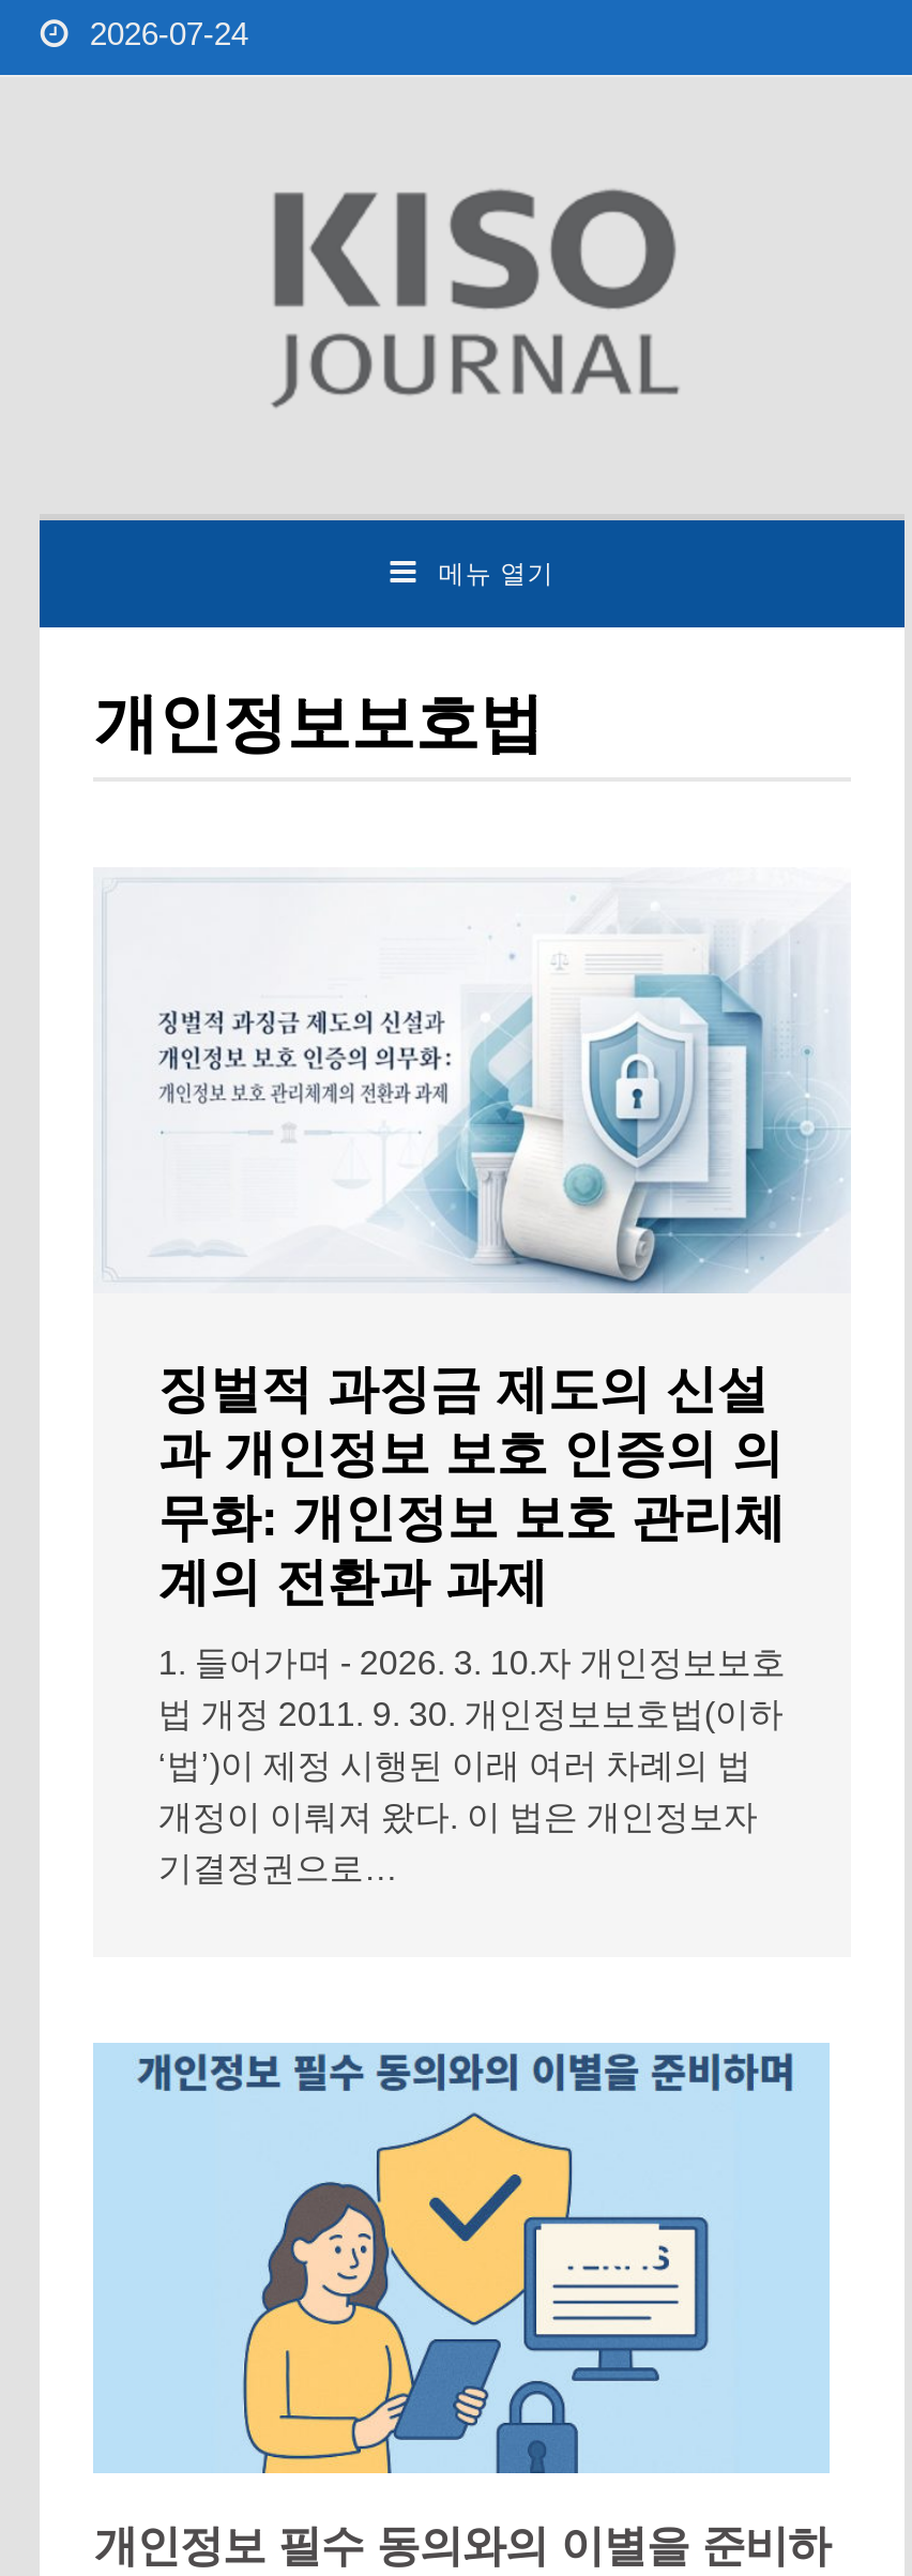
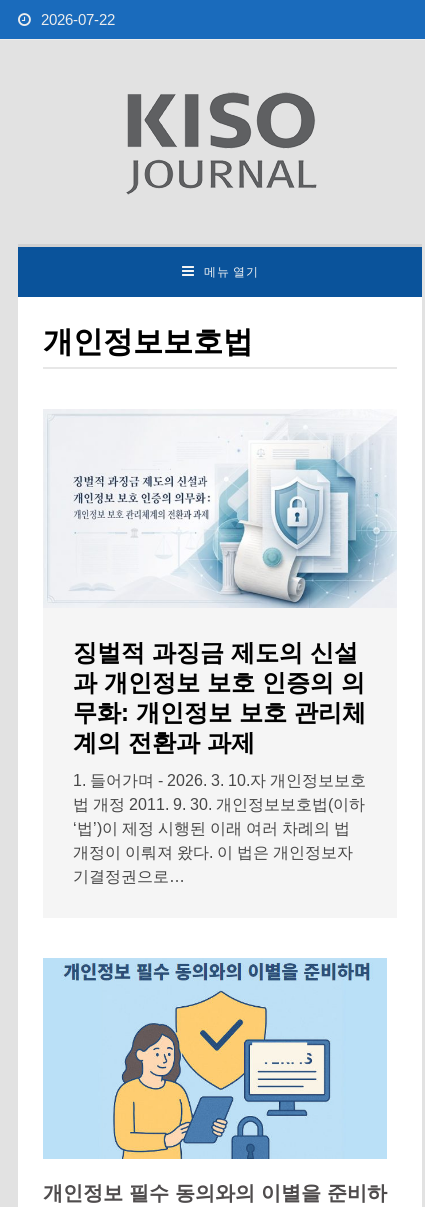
- 2026-07-24
+ 2026-07-22
